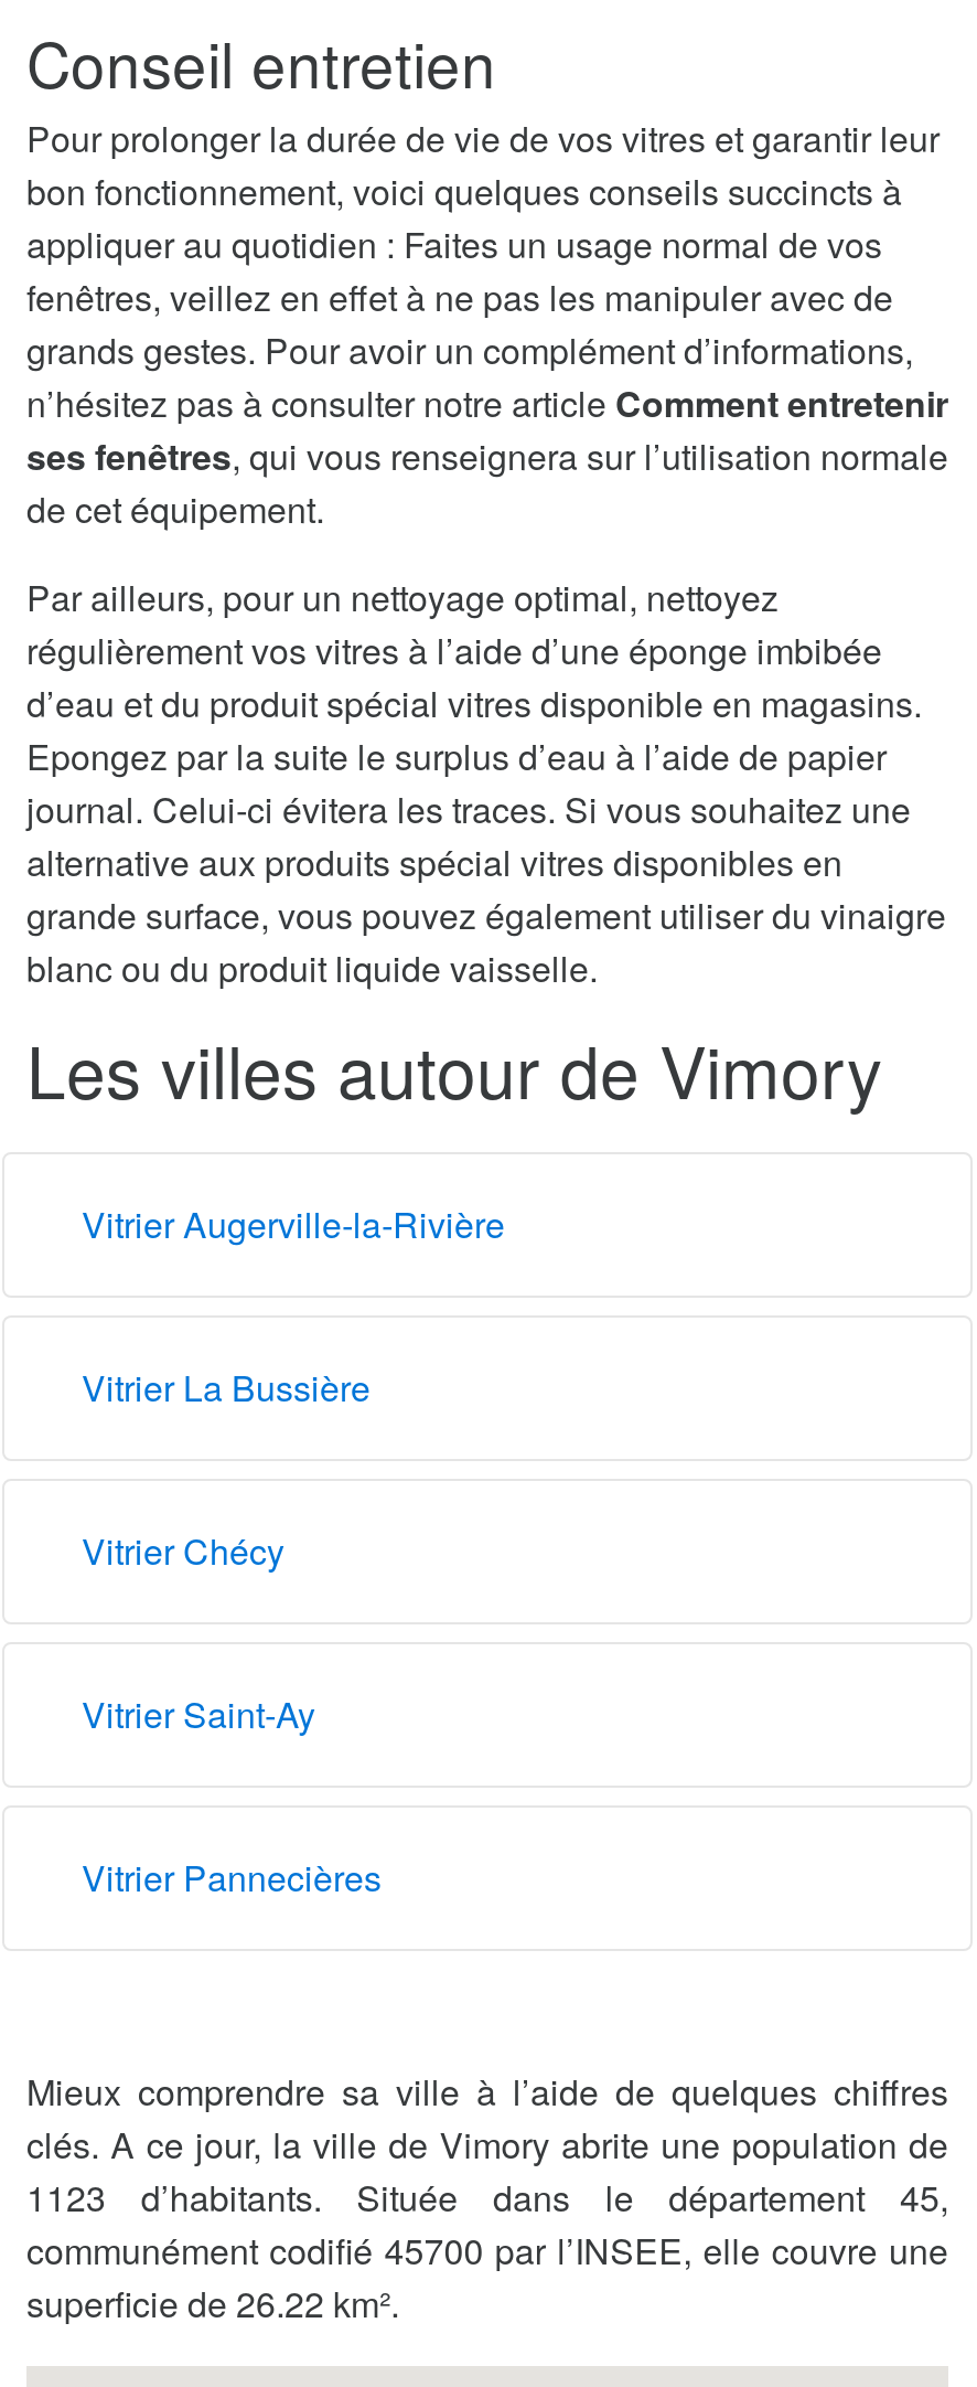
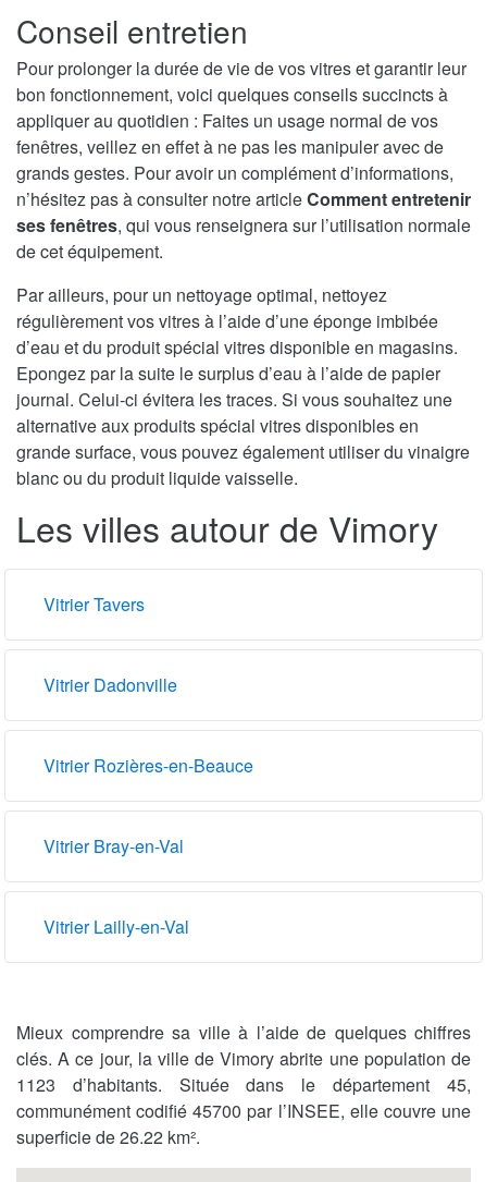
- Vitrier Augerville-la-Rivière
+ Vitrier Tavers

- Vitrier La Bussière
+ Vitrier Dadonville

- Vitrier Chécy
+ Vitrier Rozières-en-Beauce

- Vitrier Saint-Ay
+ Vitrier Bray-en-Val

- Vitrier Pannecières
+ Vitrier Lailly-en-Val
